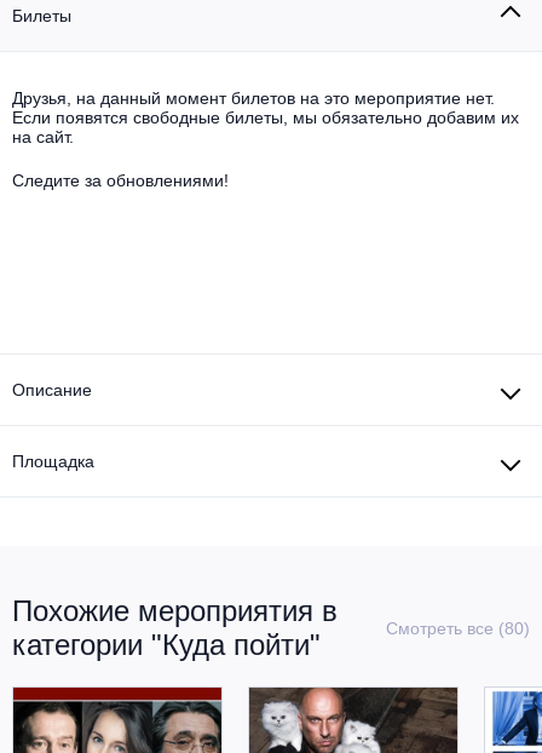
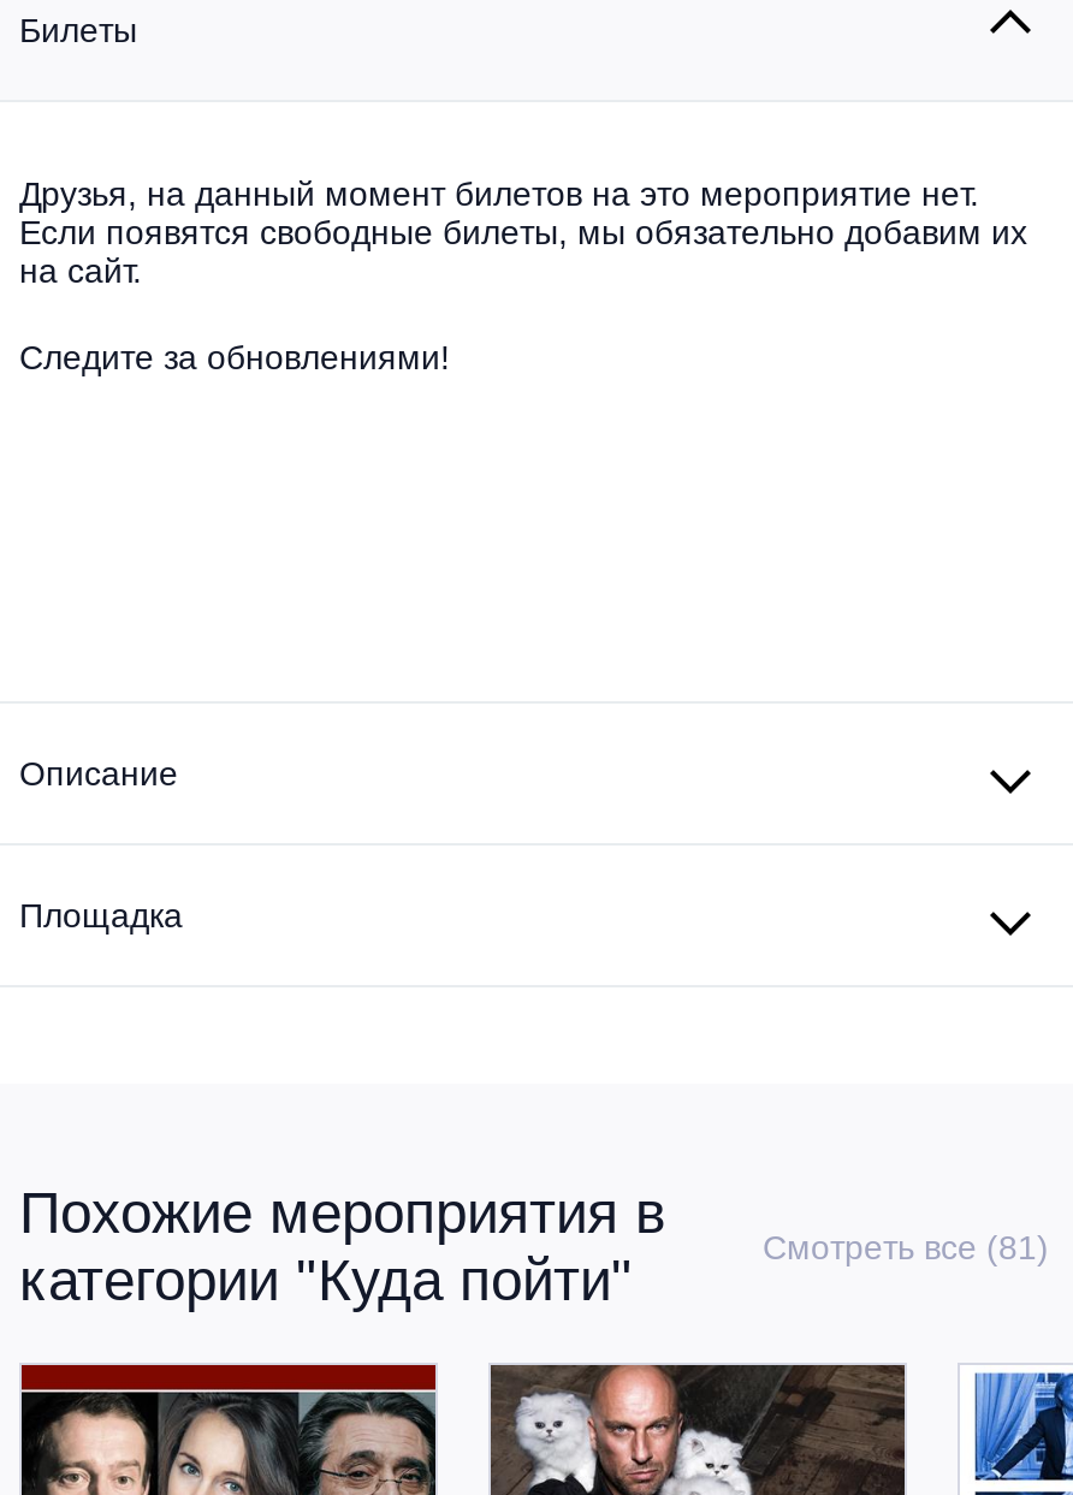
- Смотреть все (80)
+ Смотреть все (81)
